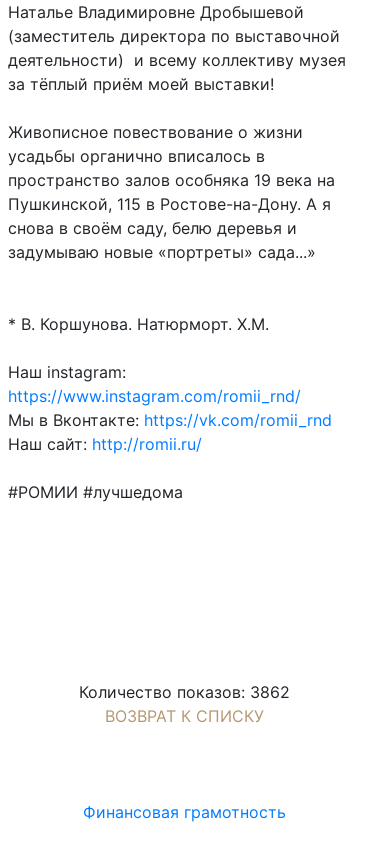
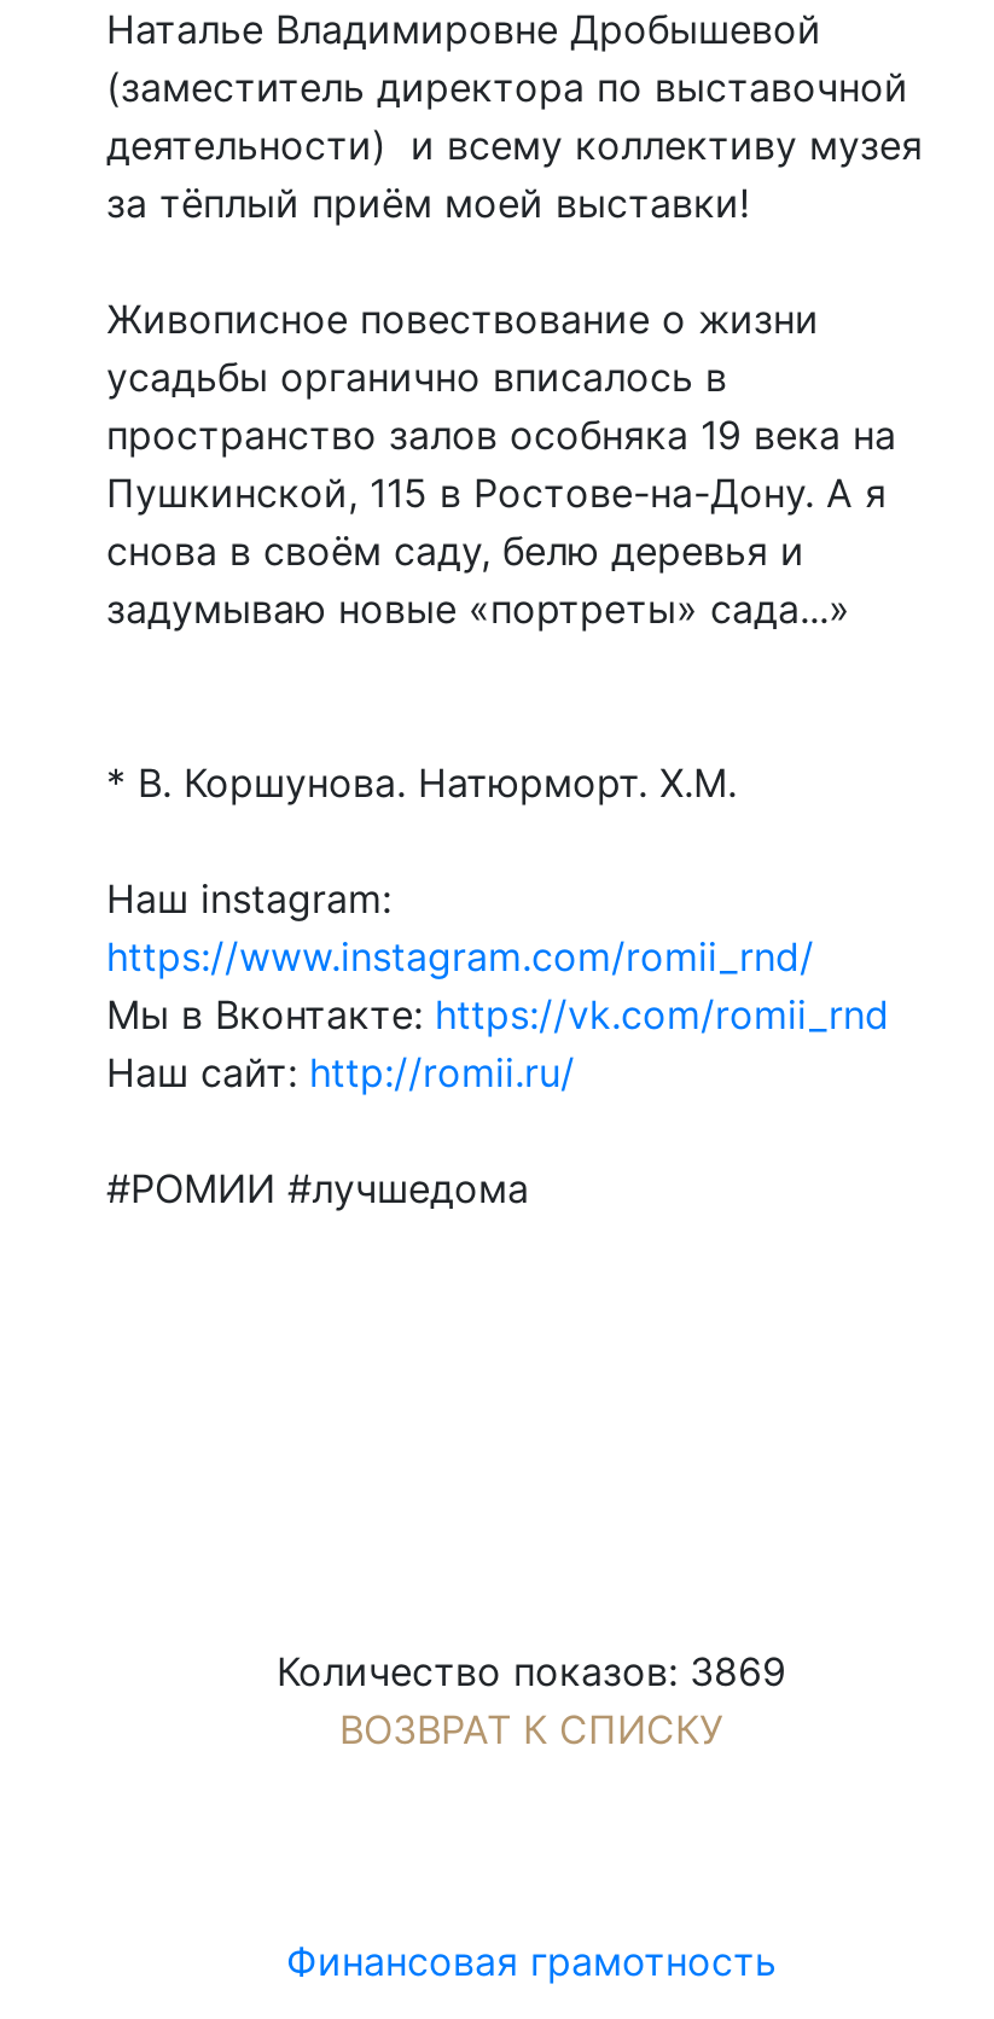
- Количество показов: 3862
+ Количество показов: 3869
